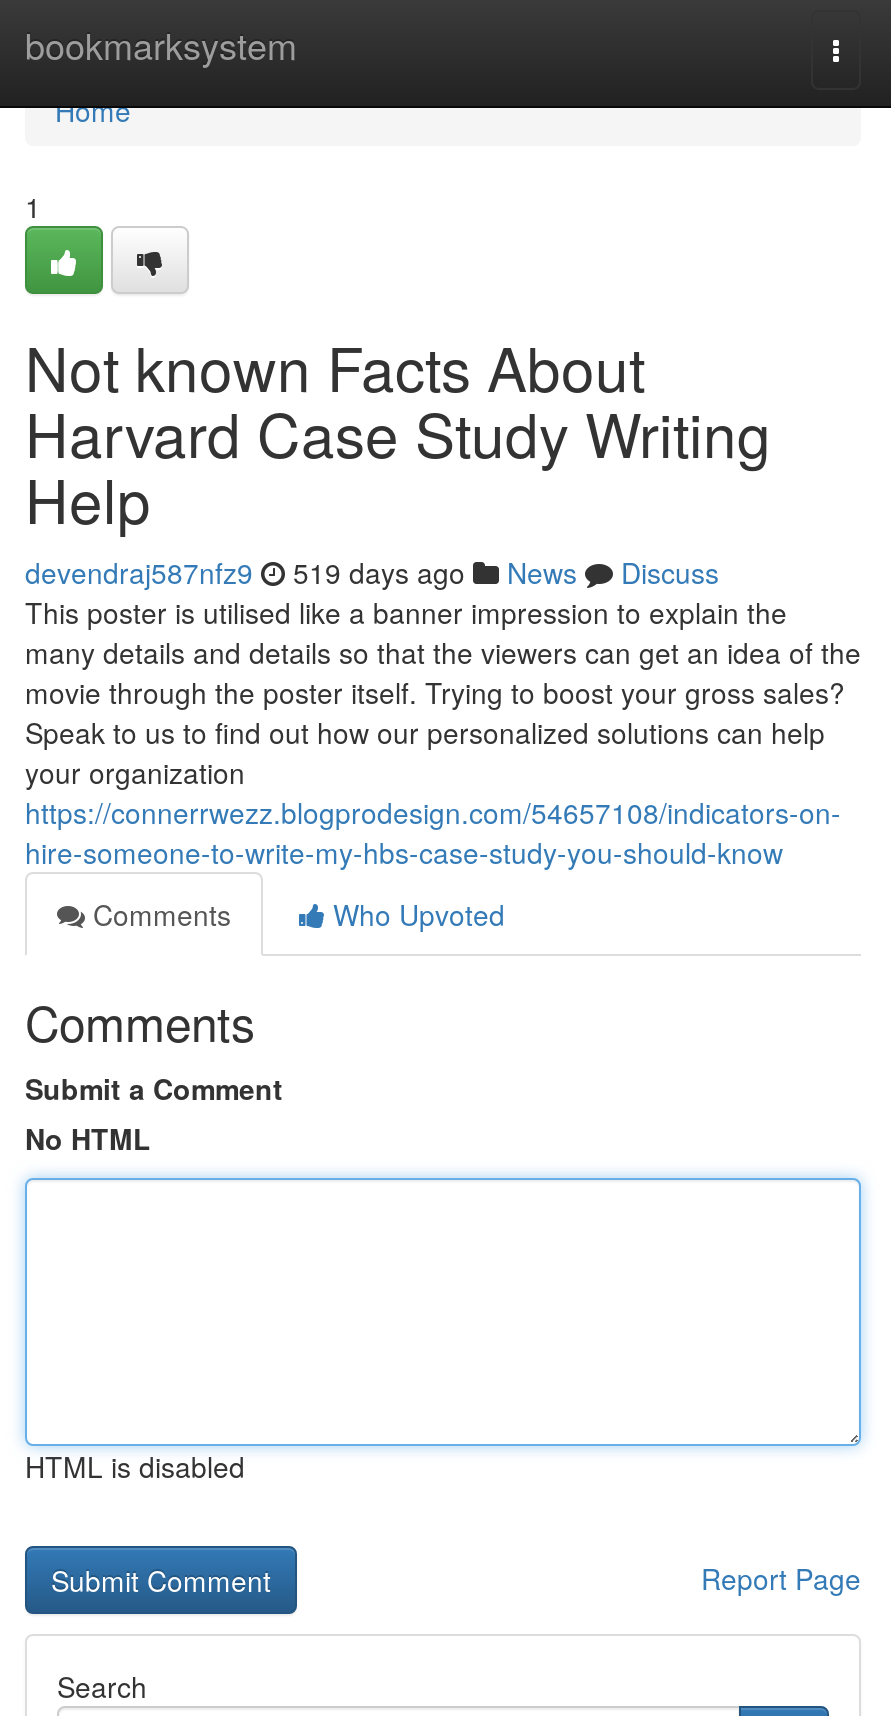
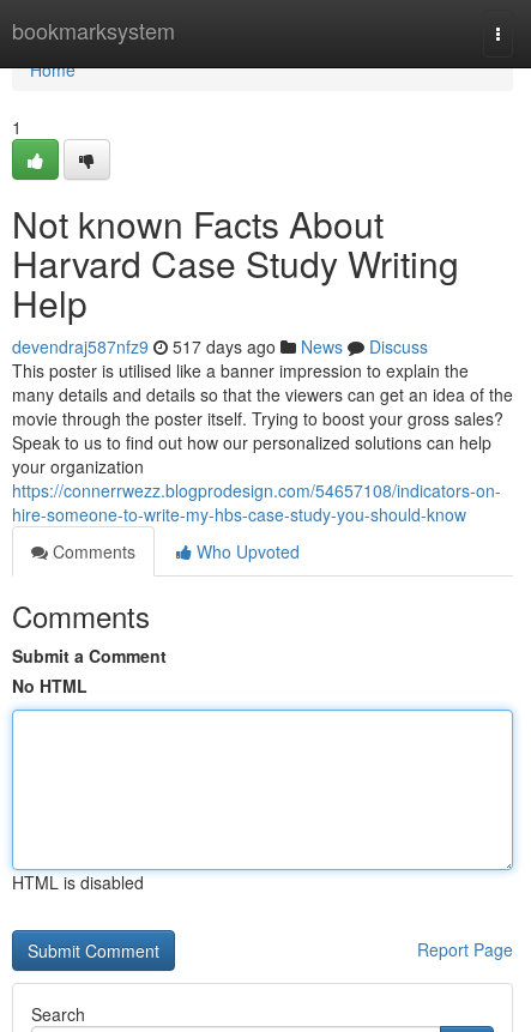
- devendraj587nfz9 519 days ago News Discuss
+ devendraj587nfz9 517 days ago News Discuss
